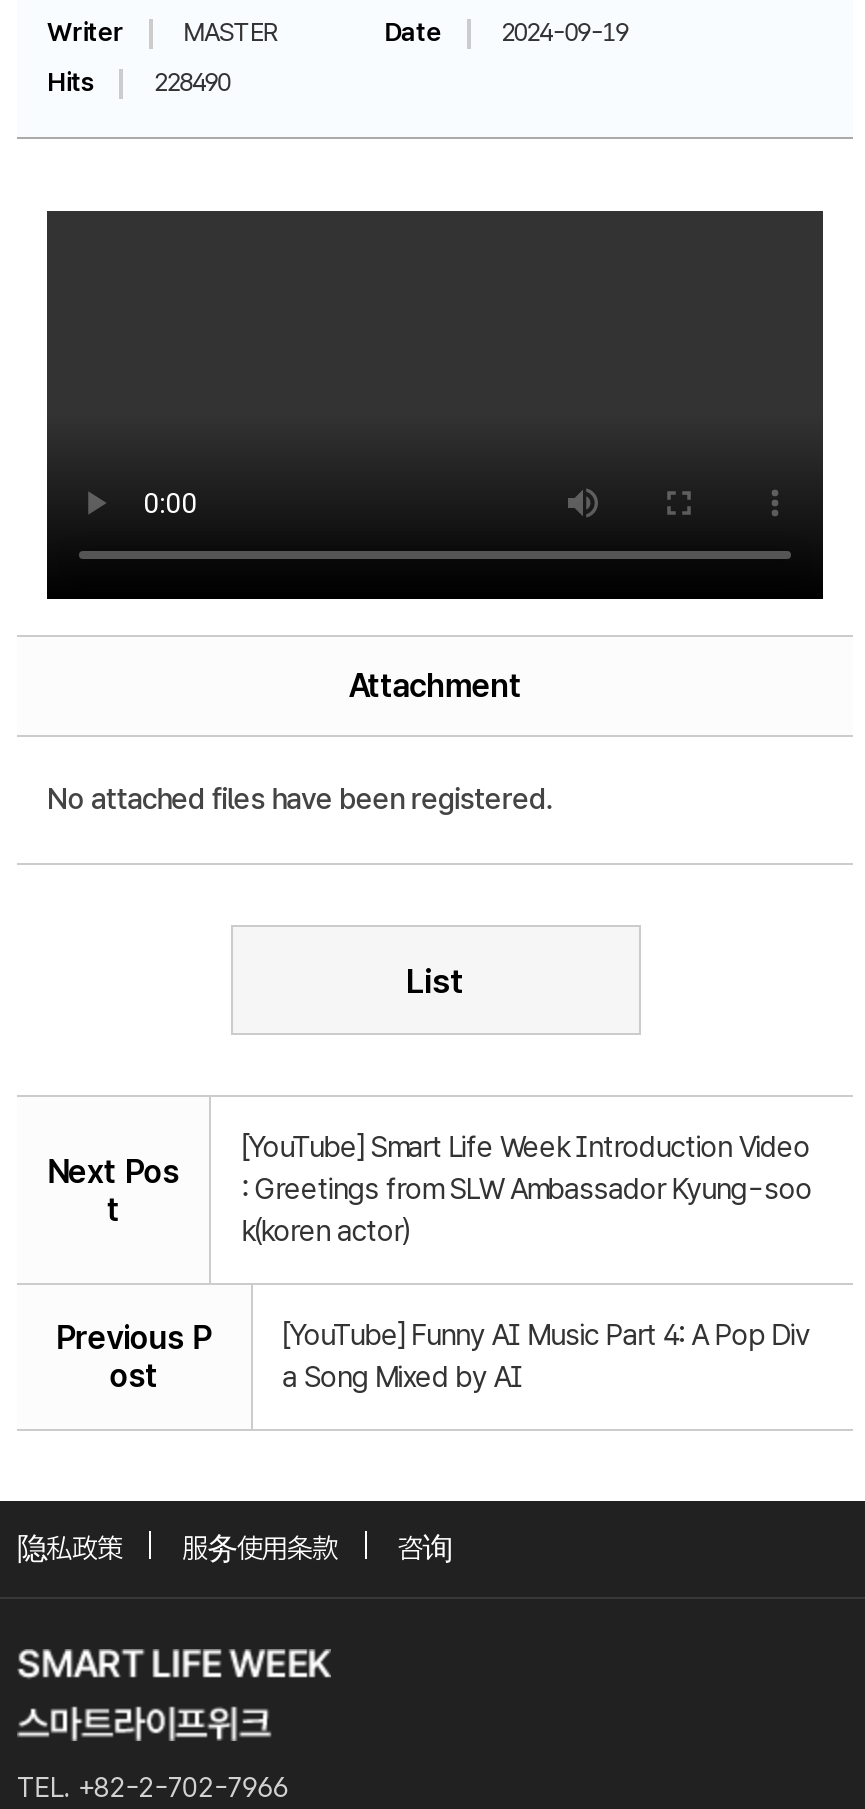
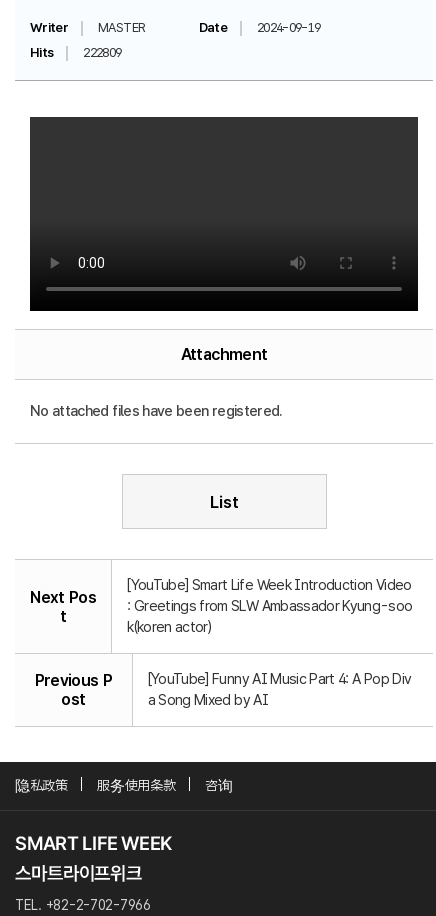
- 228490
+ 222809
